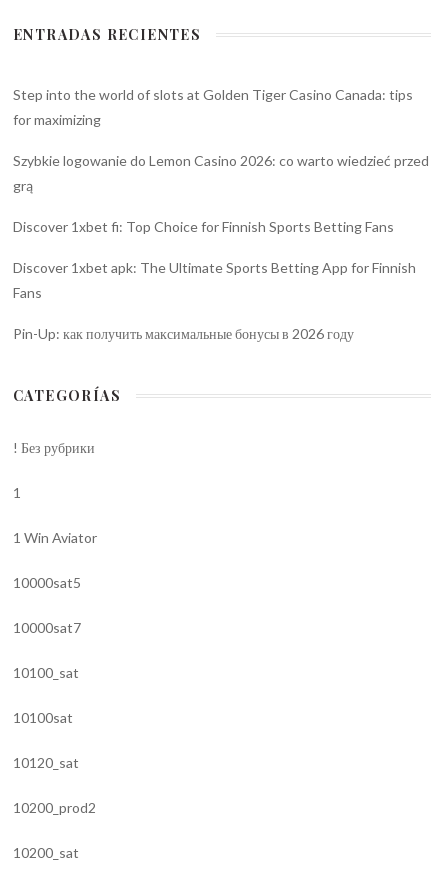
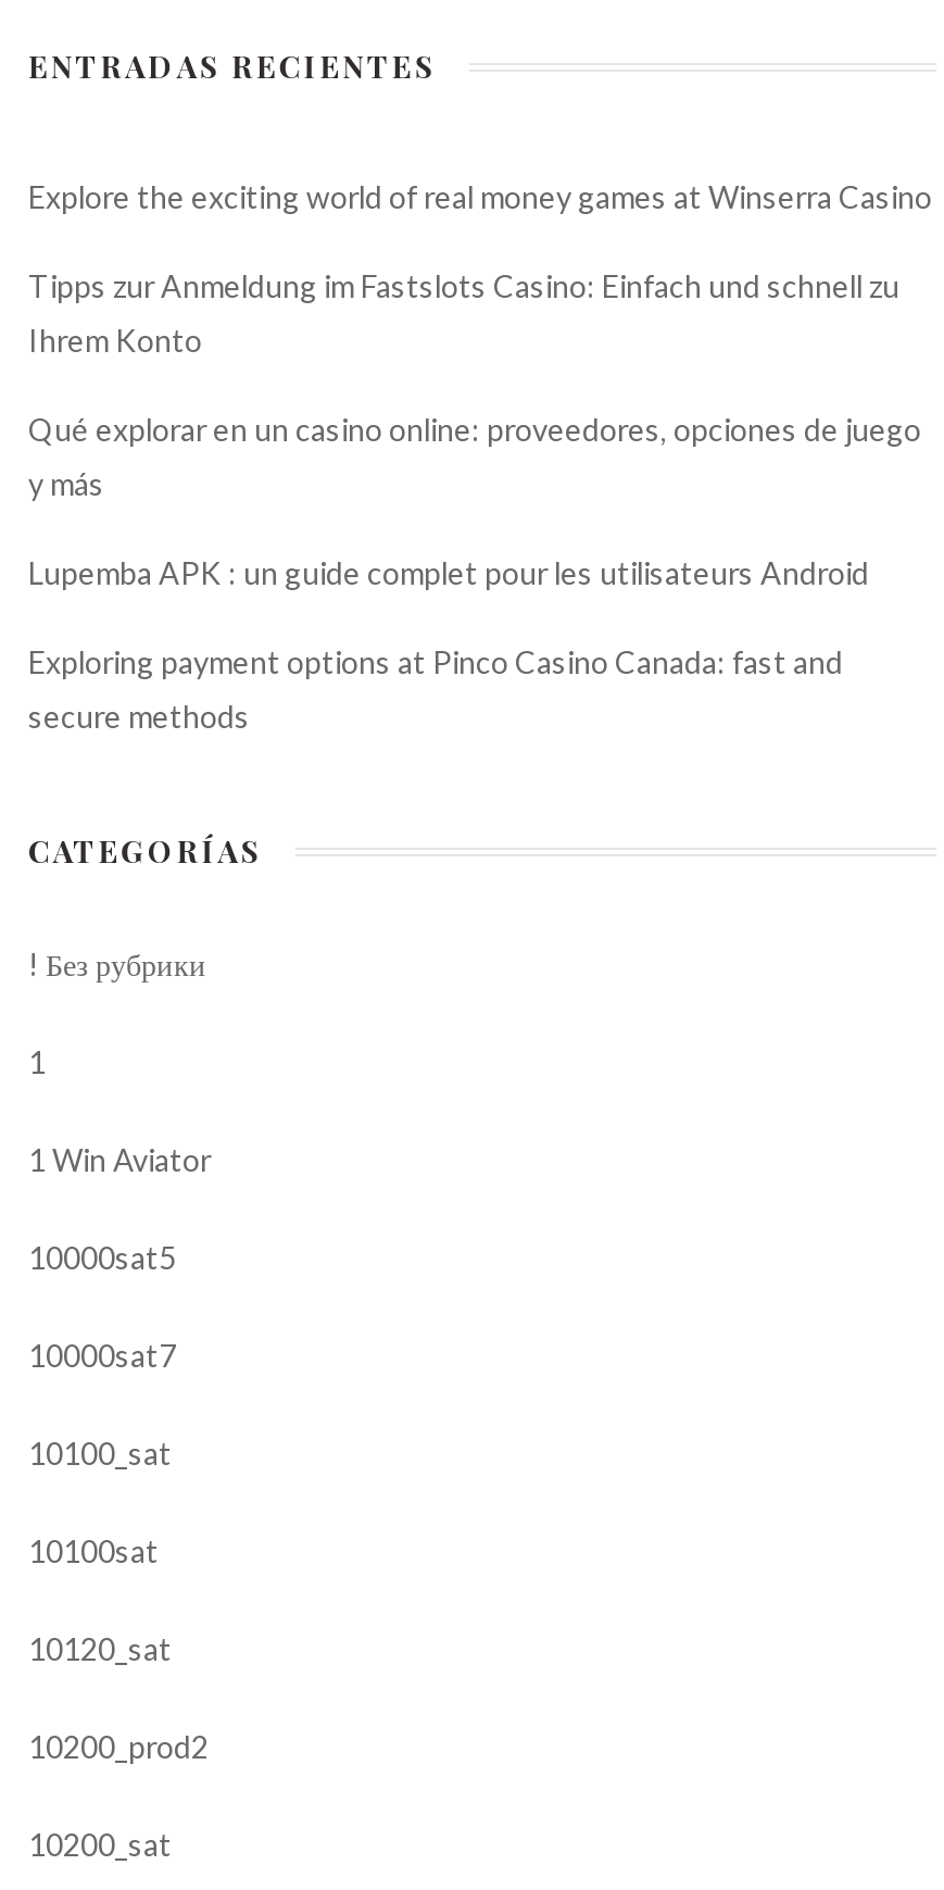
- Step into the world of slots at Golden Tiger Casino Canada: tips
+ Explore the exciting world of real money games at Winserra Casino

- for maximizing
+ Tipps zur Anmeldung im Fastslots Casino: Einfach und schnell zu

- Szybkie logowanie do Lemon Casino 2026: co warto wiedzieć przed
+ Ihrem Konto

- grą
+ Qué explorar en un casino online: proveedores, opciones de juego

- Discover 1xbet fi: Top Choice for Finnish Sports Betting Fans
+ y más

- Discover 1xbet apk: The Ultimate Sports Betting App for Finnish
+ Lupemba APK : un guide complet pour les utilisateurs Android

- Fans
+ Exploring payment options at Pinco Casino Canada: fast and

- Pin-Up: как получить максимальные бонусы в 2026 году
+ secure methods
